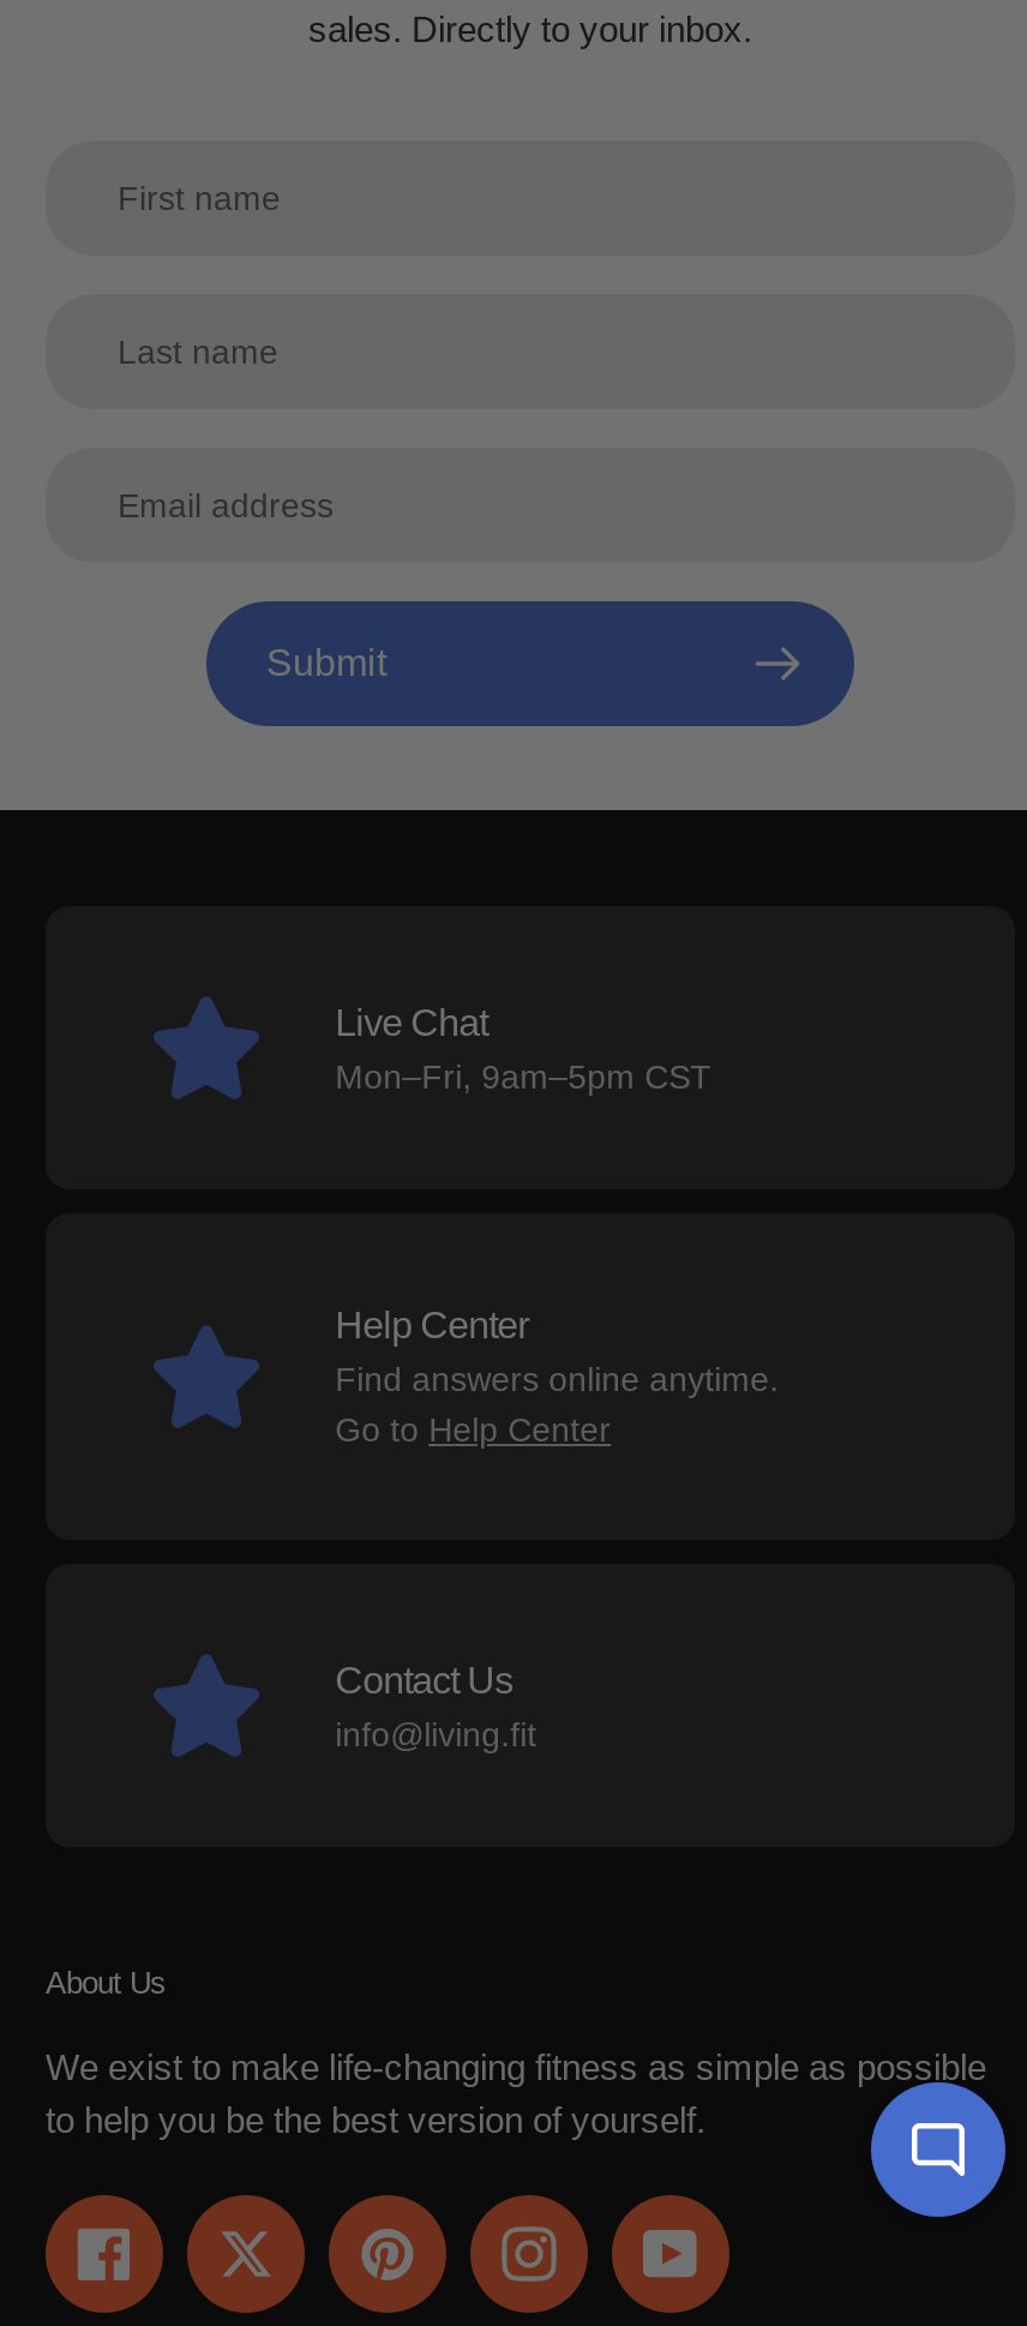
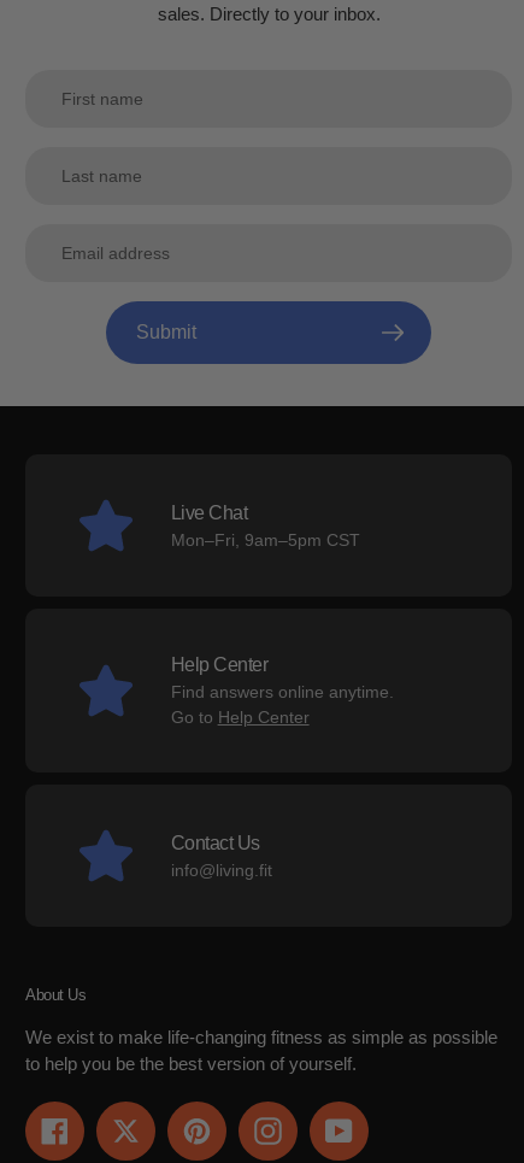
- [image]
